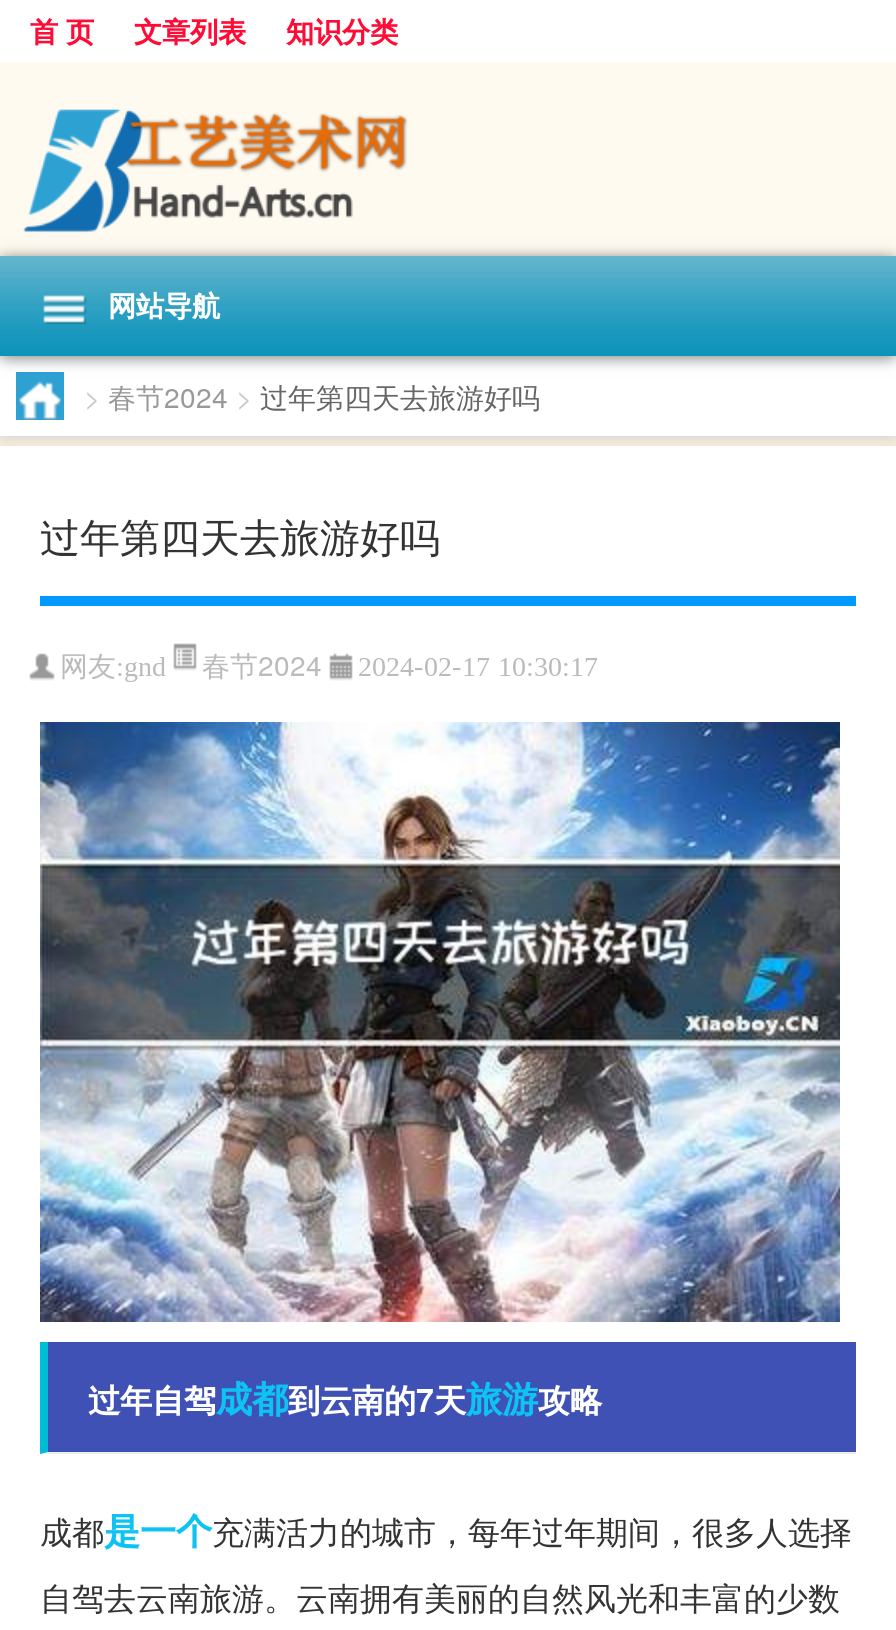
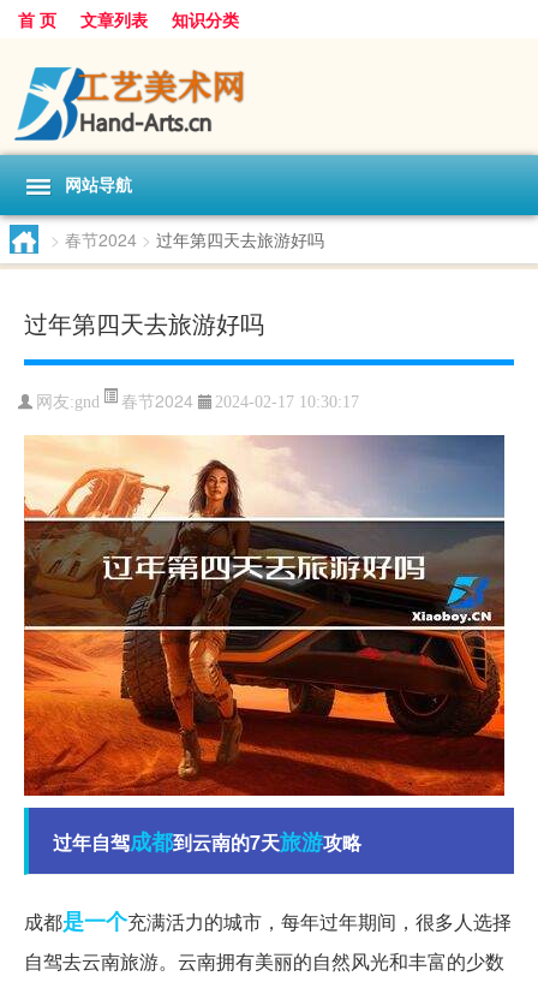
- [image]
+ [image]
